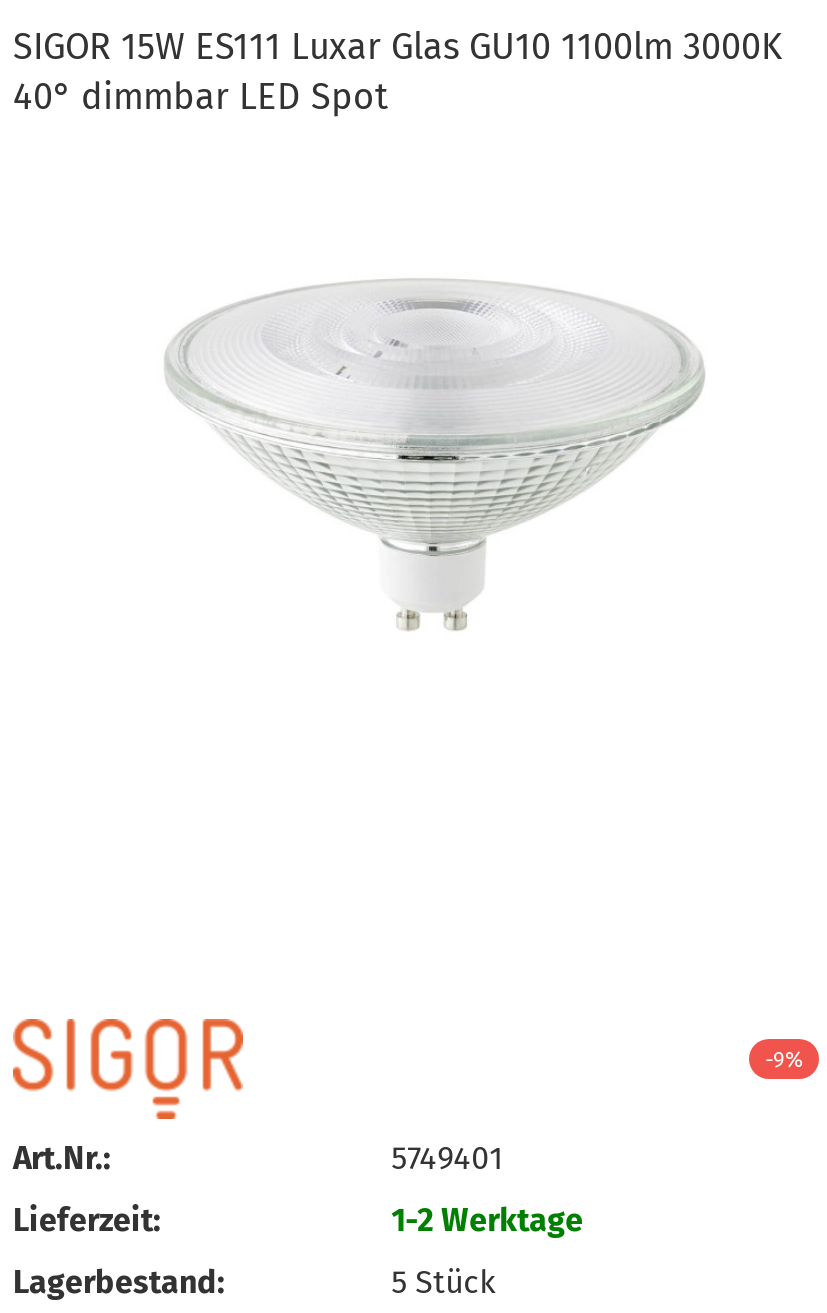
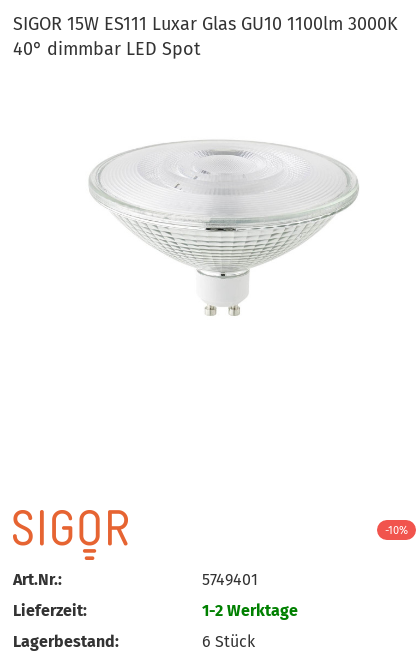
- -9%
+ -10%

- 5 Stück
+ 6 Stück
